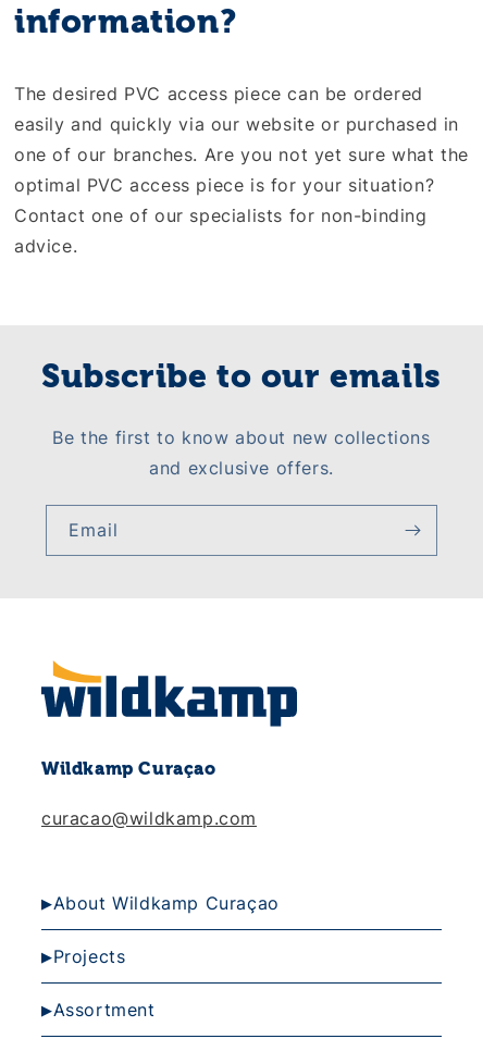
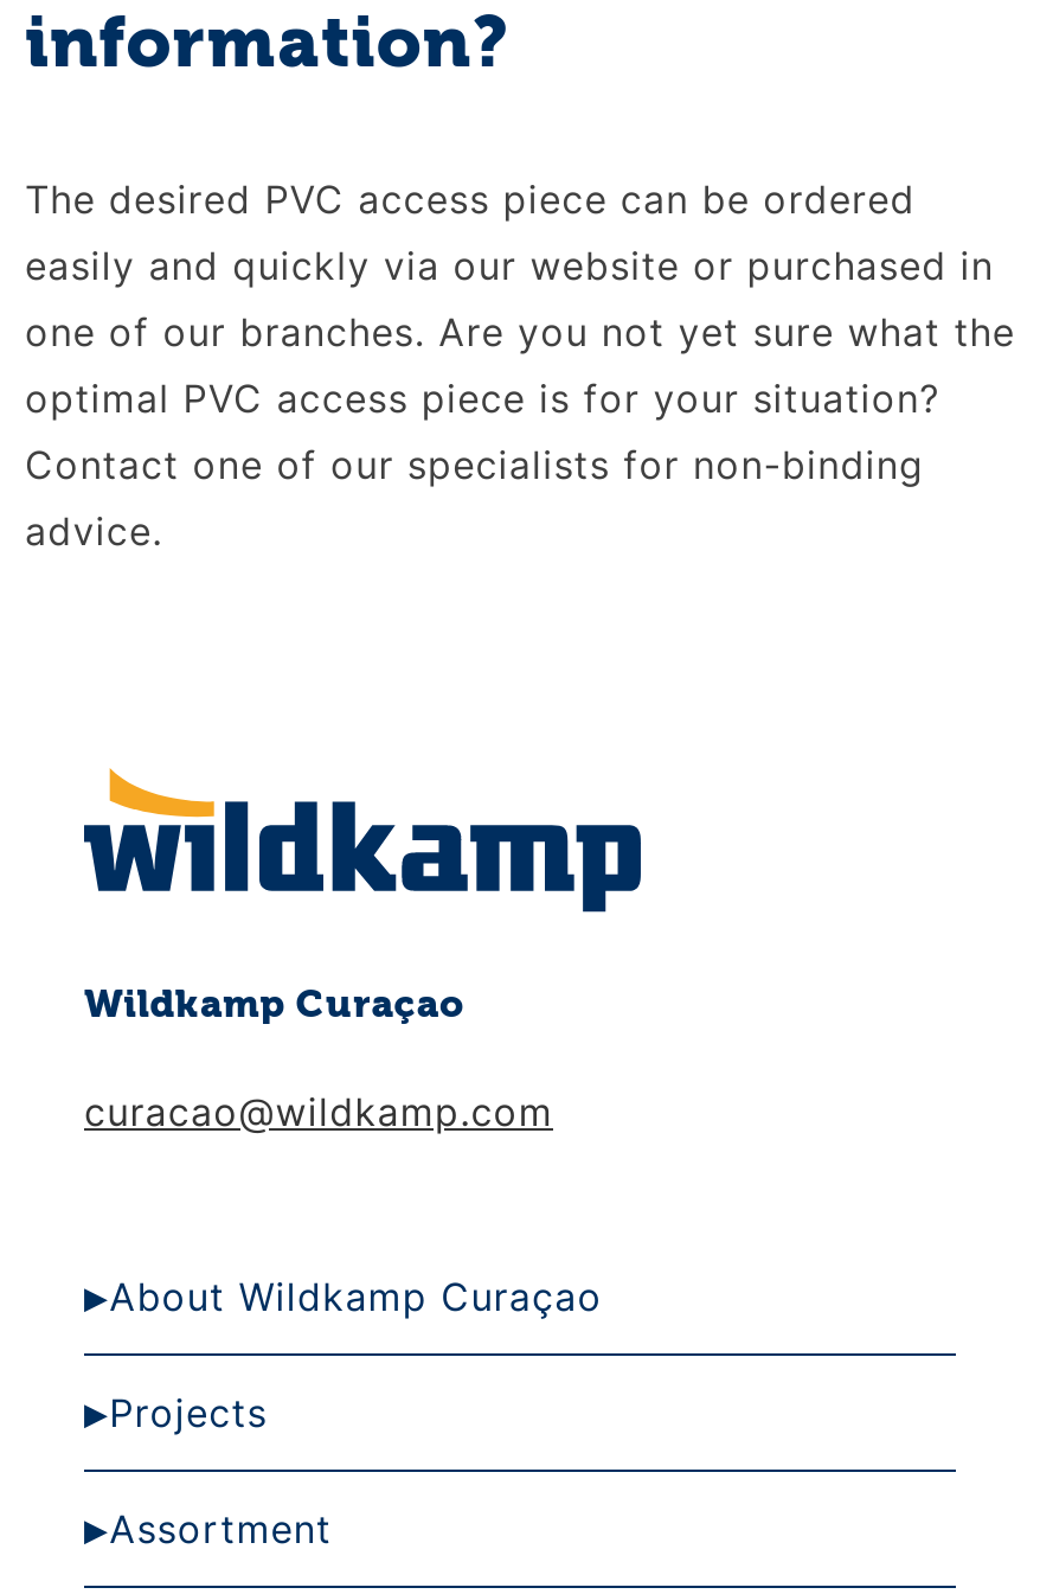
- Subscribe to our emails
- Be the first to know about new collections
- and exclusive offers.
- Email
